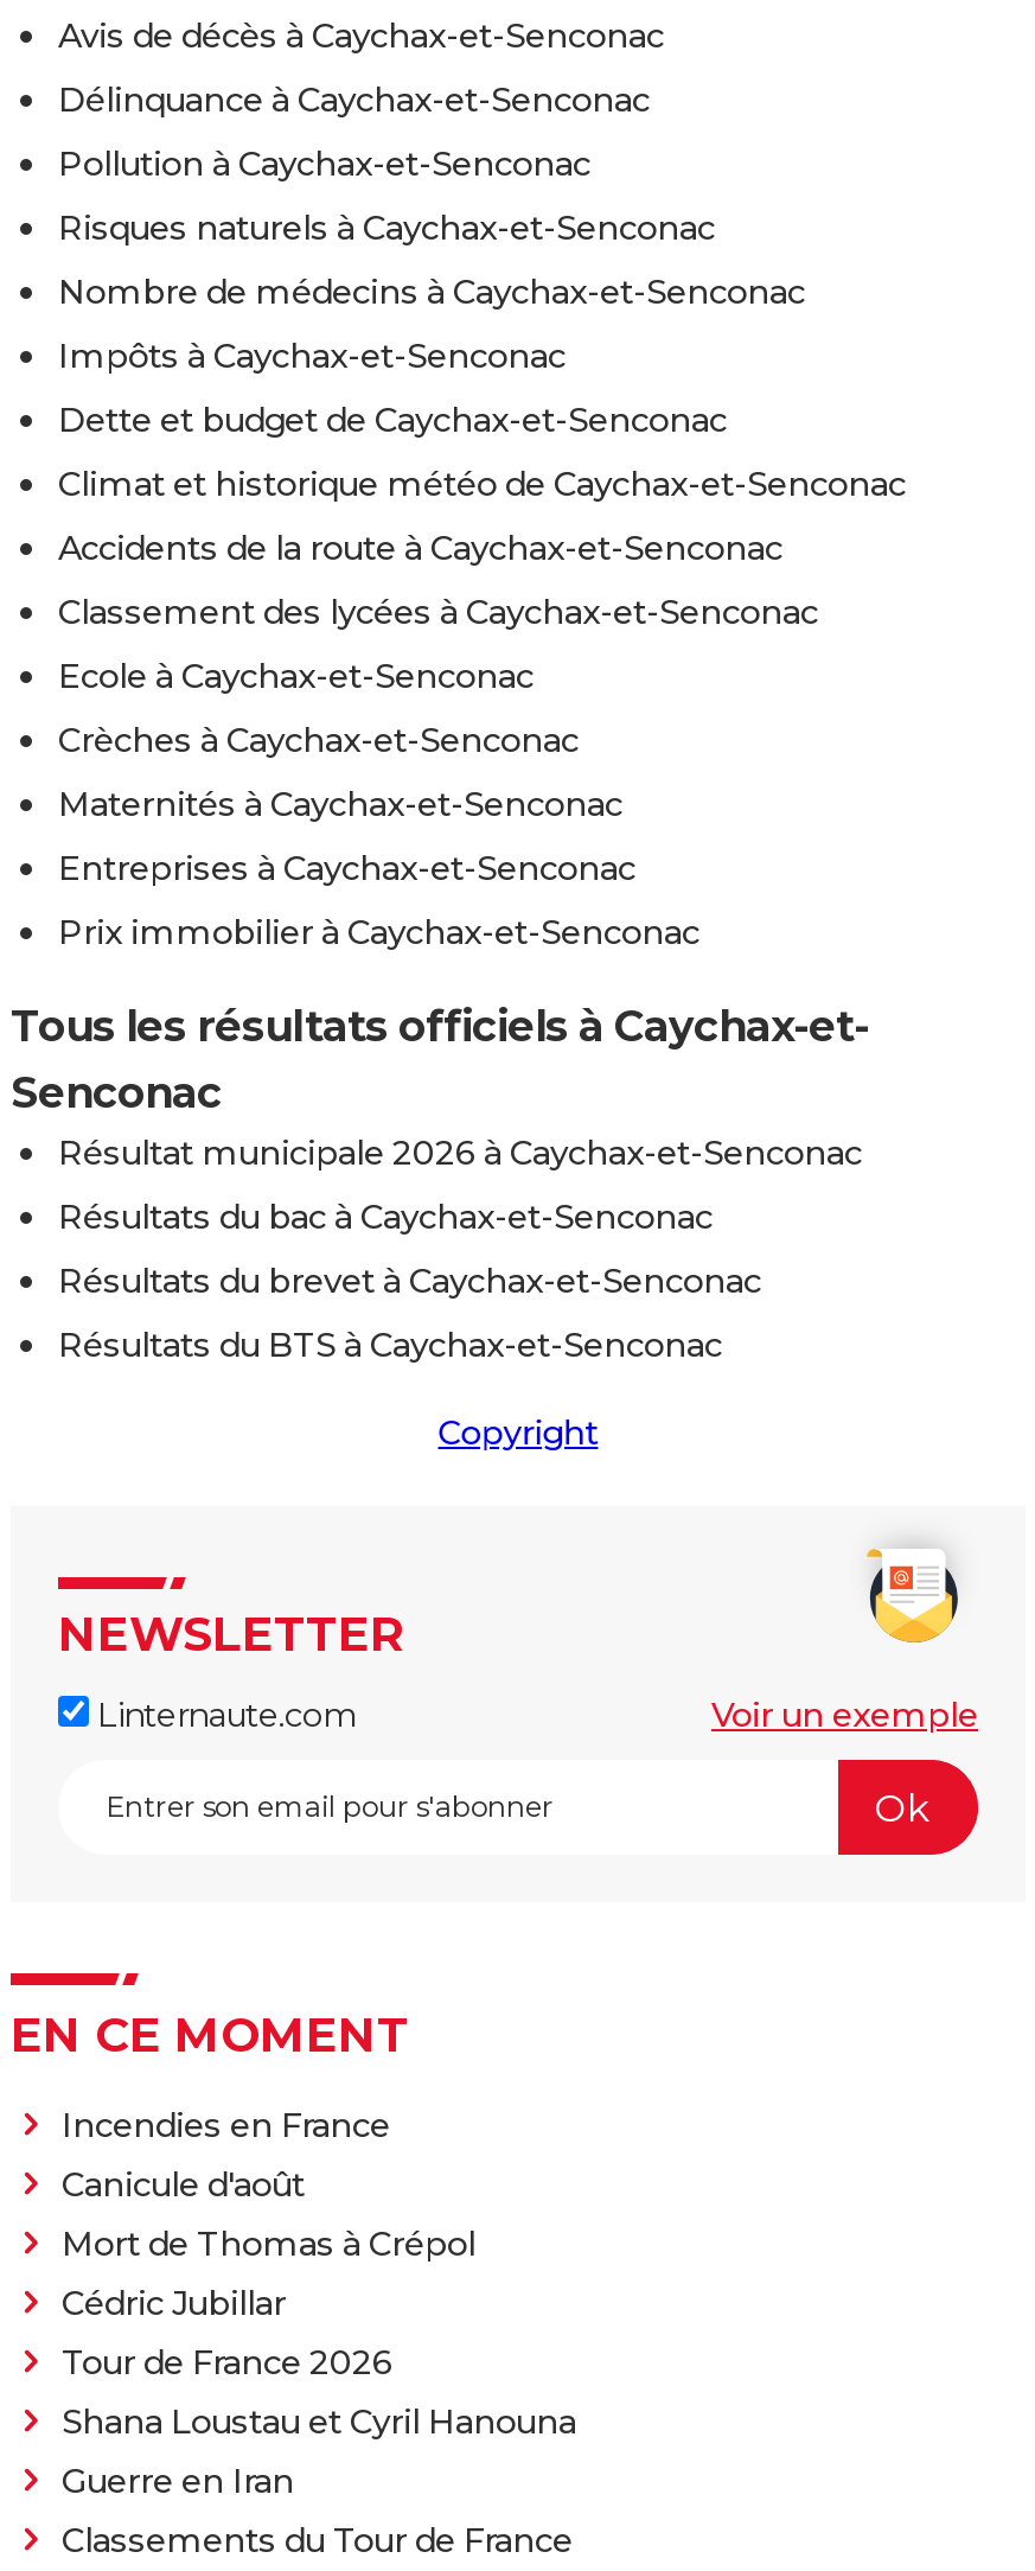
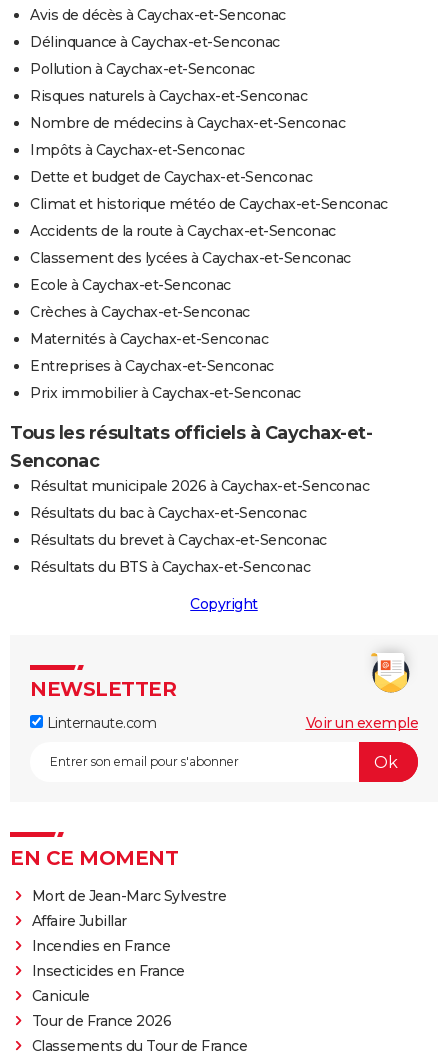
+ Mort de Jean-Marc Sylvestre
+ Affaire Jubillar

moved down: Incendies en France

- Canicule d'août
- Mort de Thomas à Crépol
- Cédric Jubillar
+ Insecticides en France
+ Canicule

moved down: Tour de France 2026

- Shana Loustau et Cyril Hanouna
- Guerre en Iran
